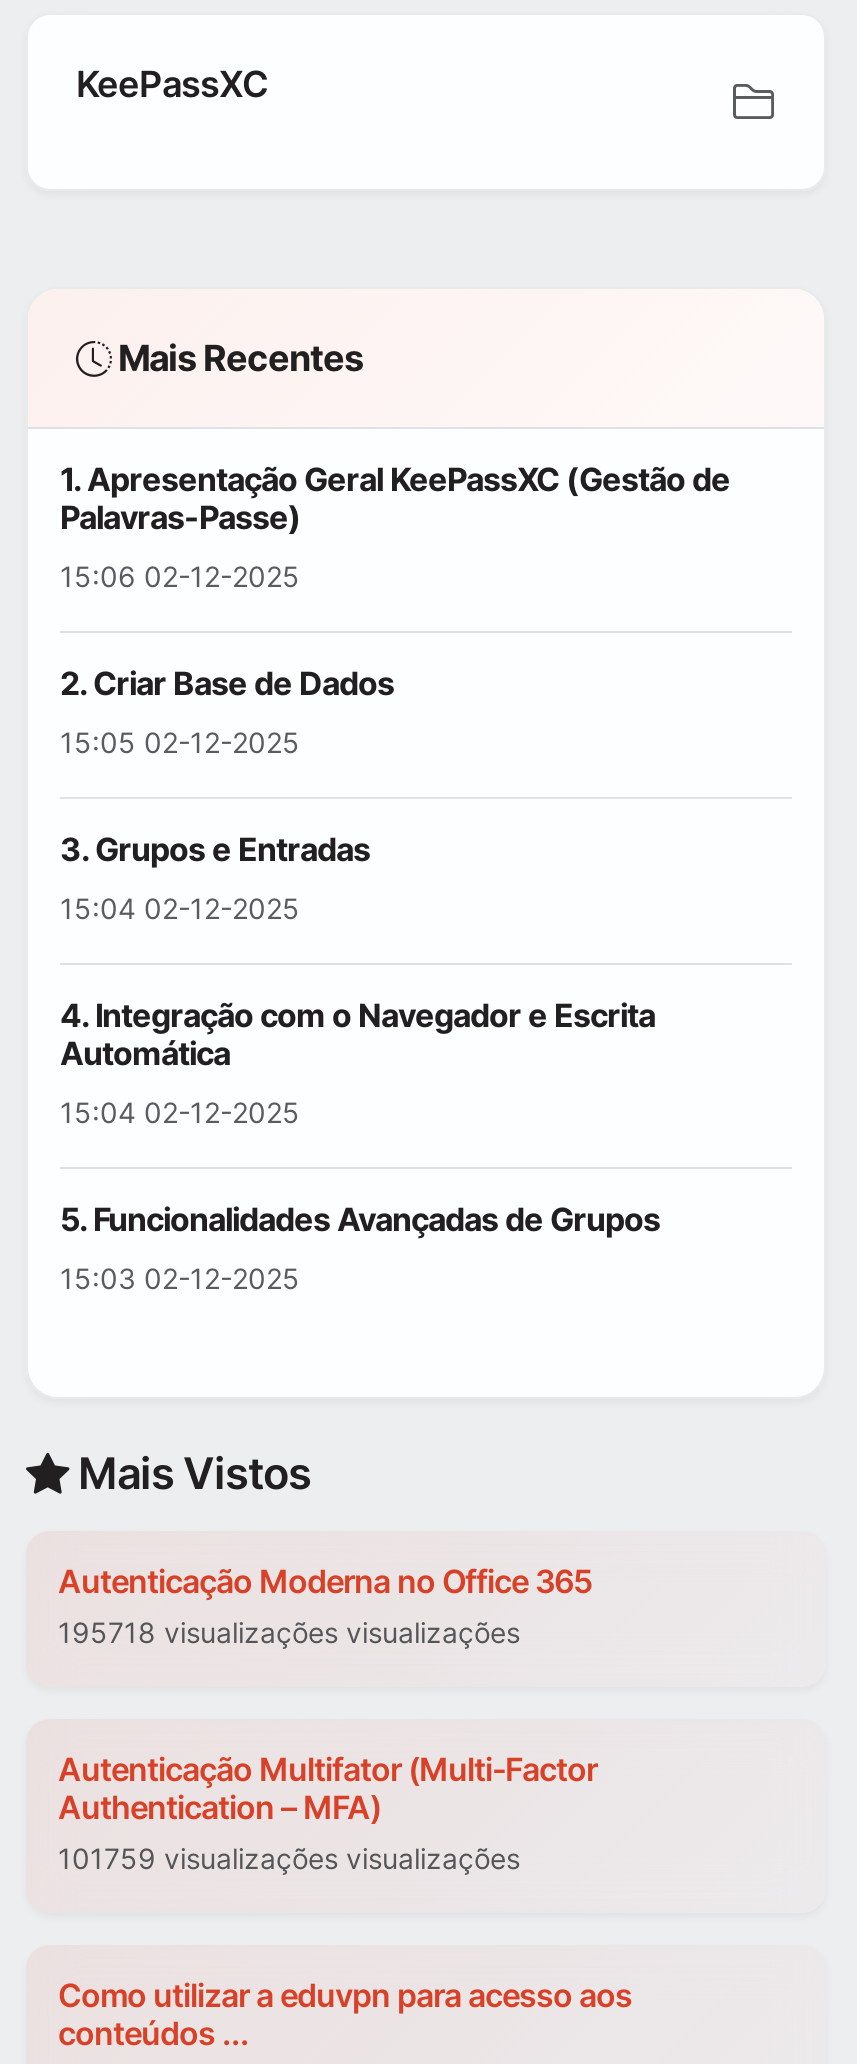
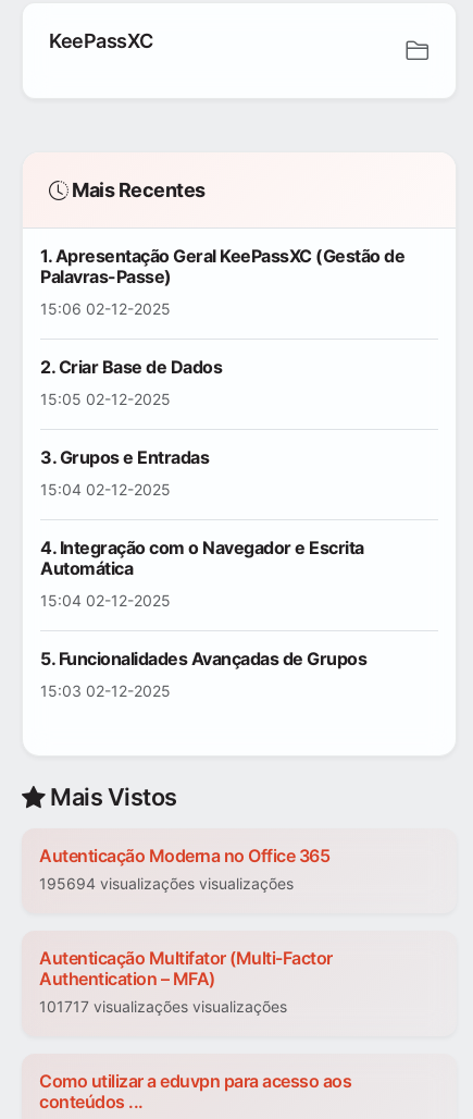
- 195718 visualizações visualizações
+ 195694 visualizações visualizações

- 101759 visualizações visualizações
+ 101717 visualizações visualizações
